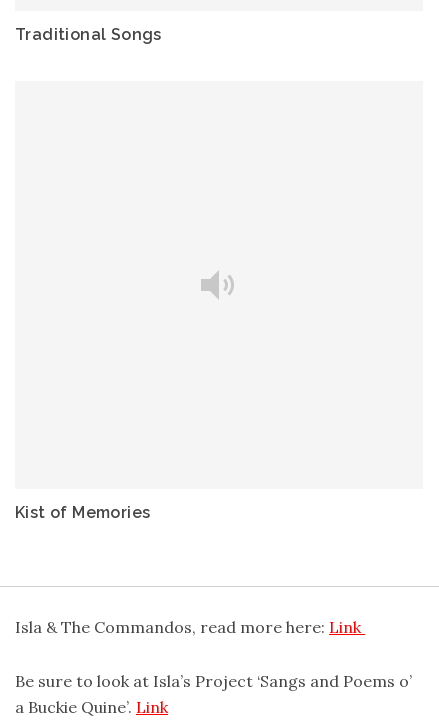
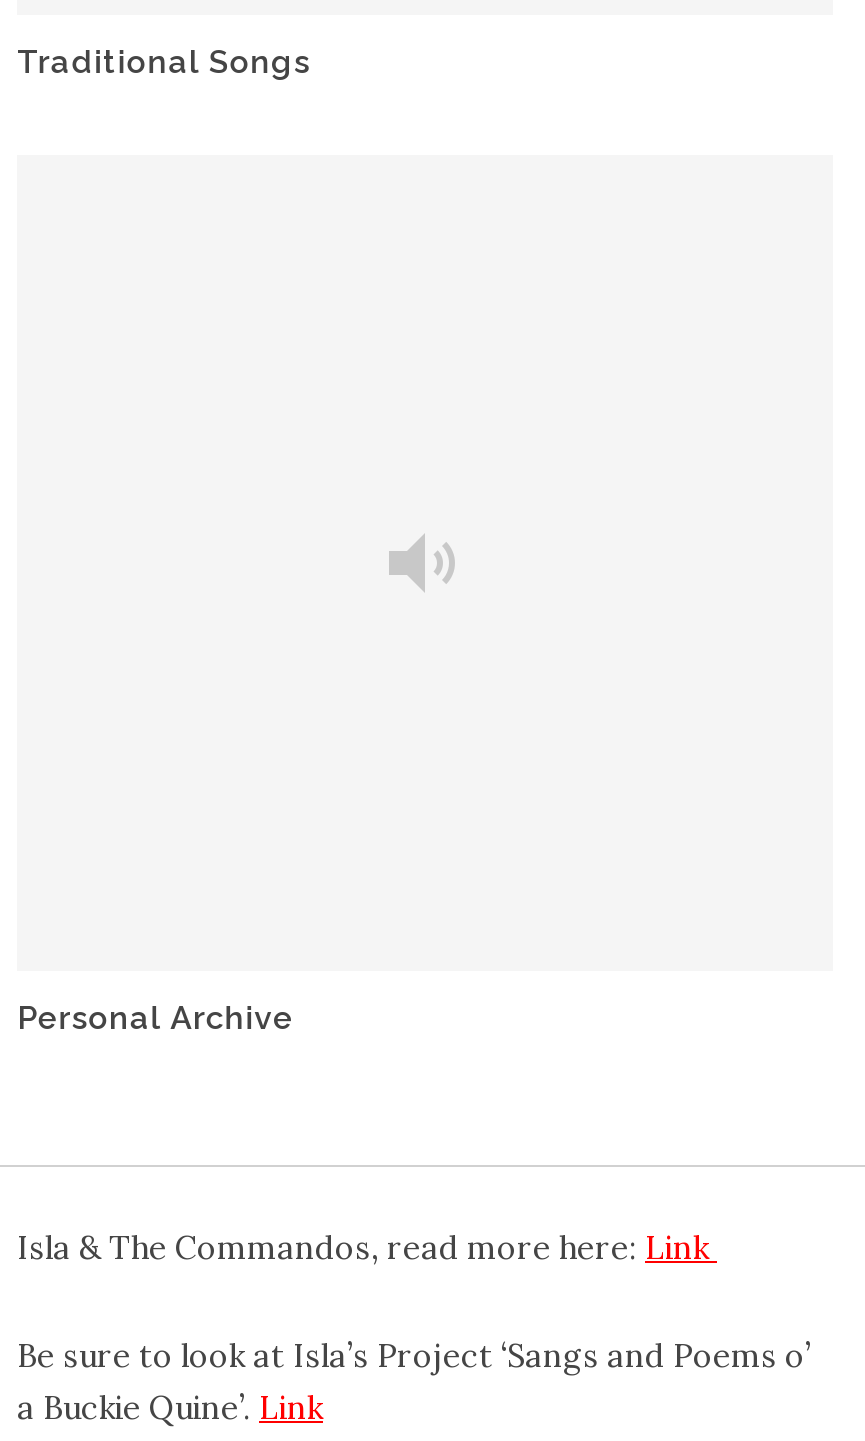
- Kist of Memories
+ Personal Archive
